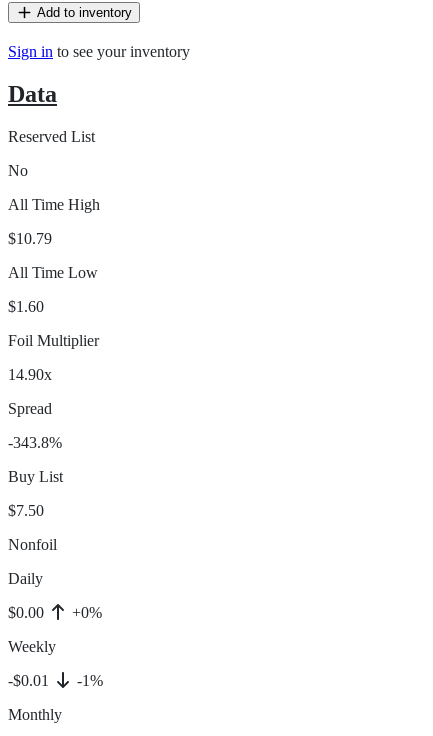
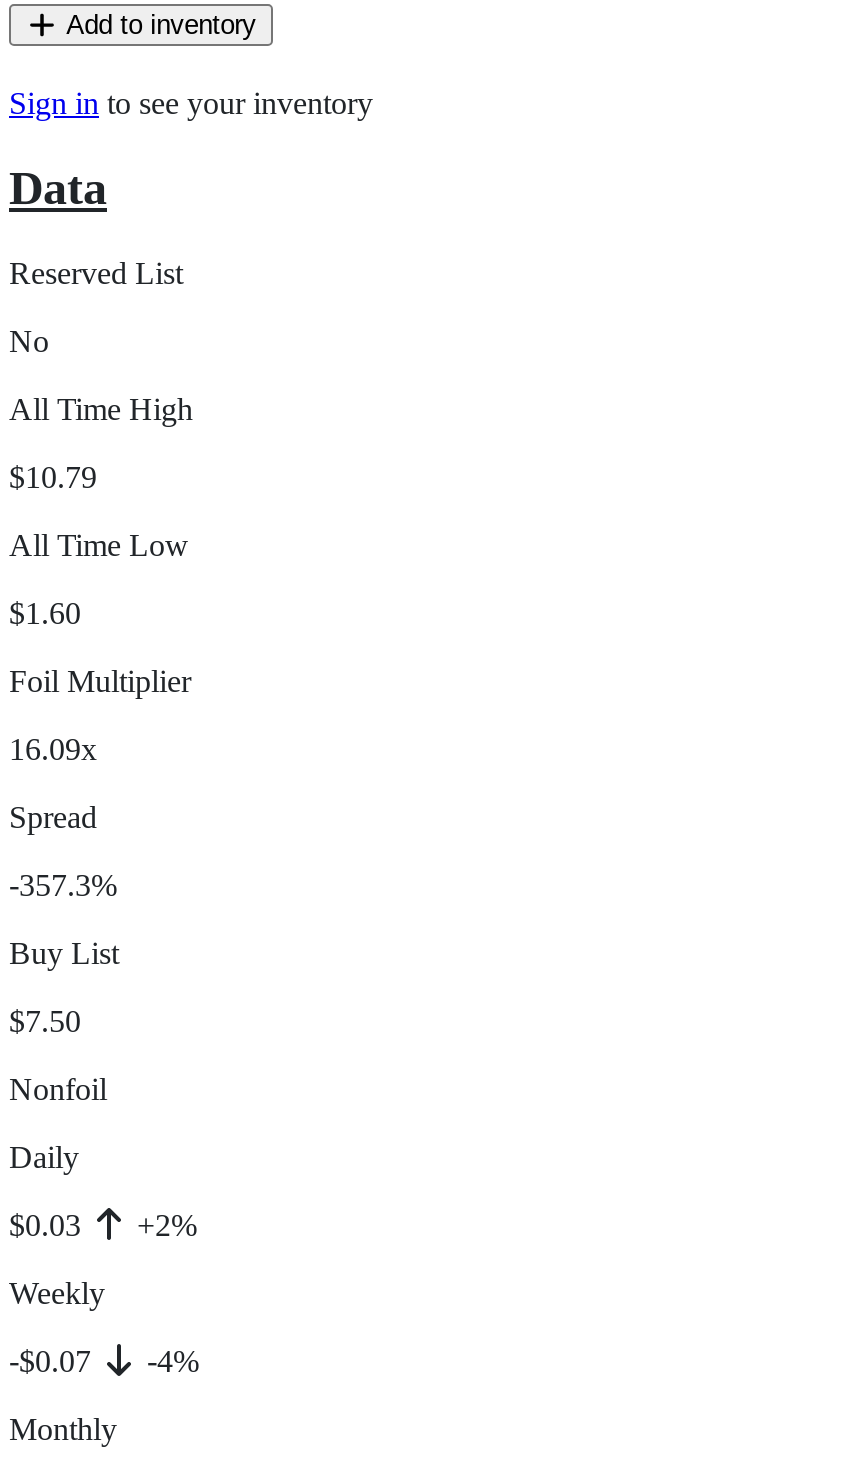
- 14.90x
+ 16.09x

- -343.8%
+ -357.3%

- $0.00
+ $0.03

- +0%
+ +2%

- -$0.01
+ -$0.07

- -1%
+ -4%
